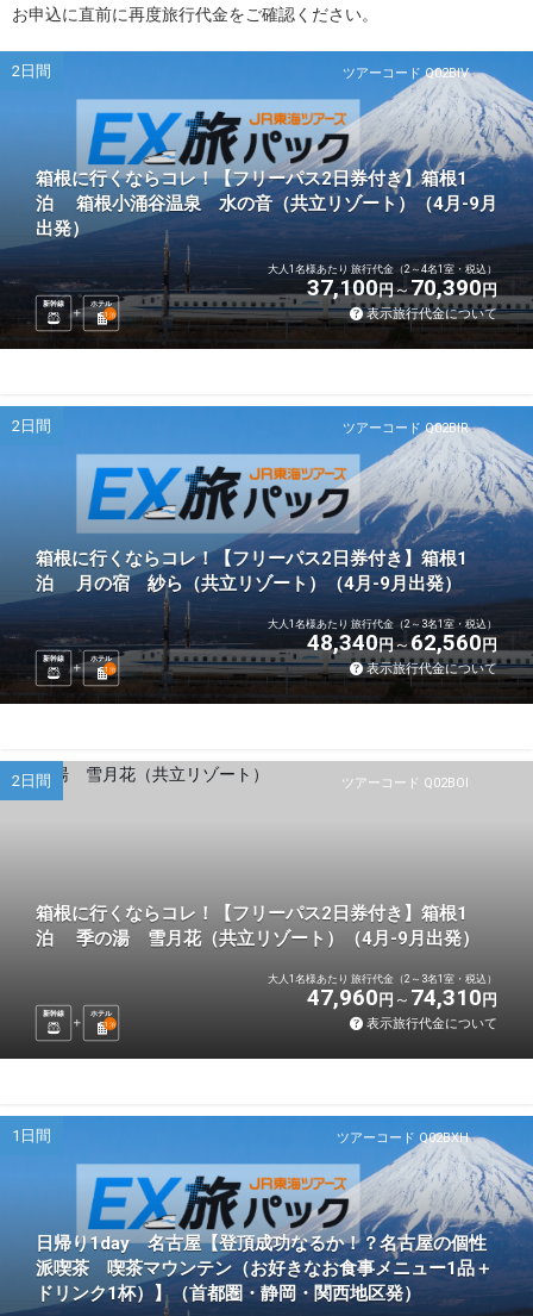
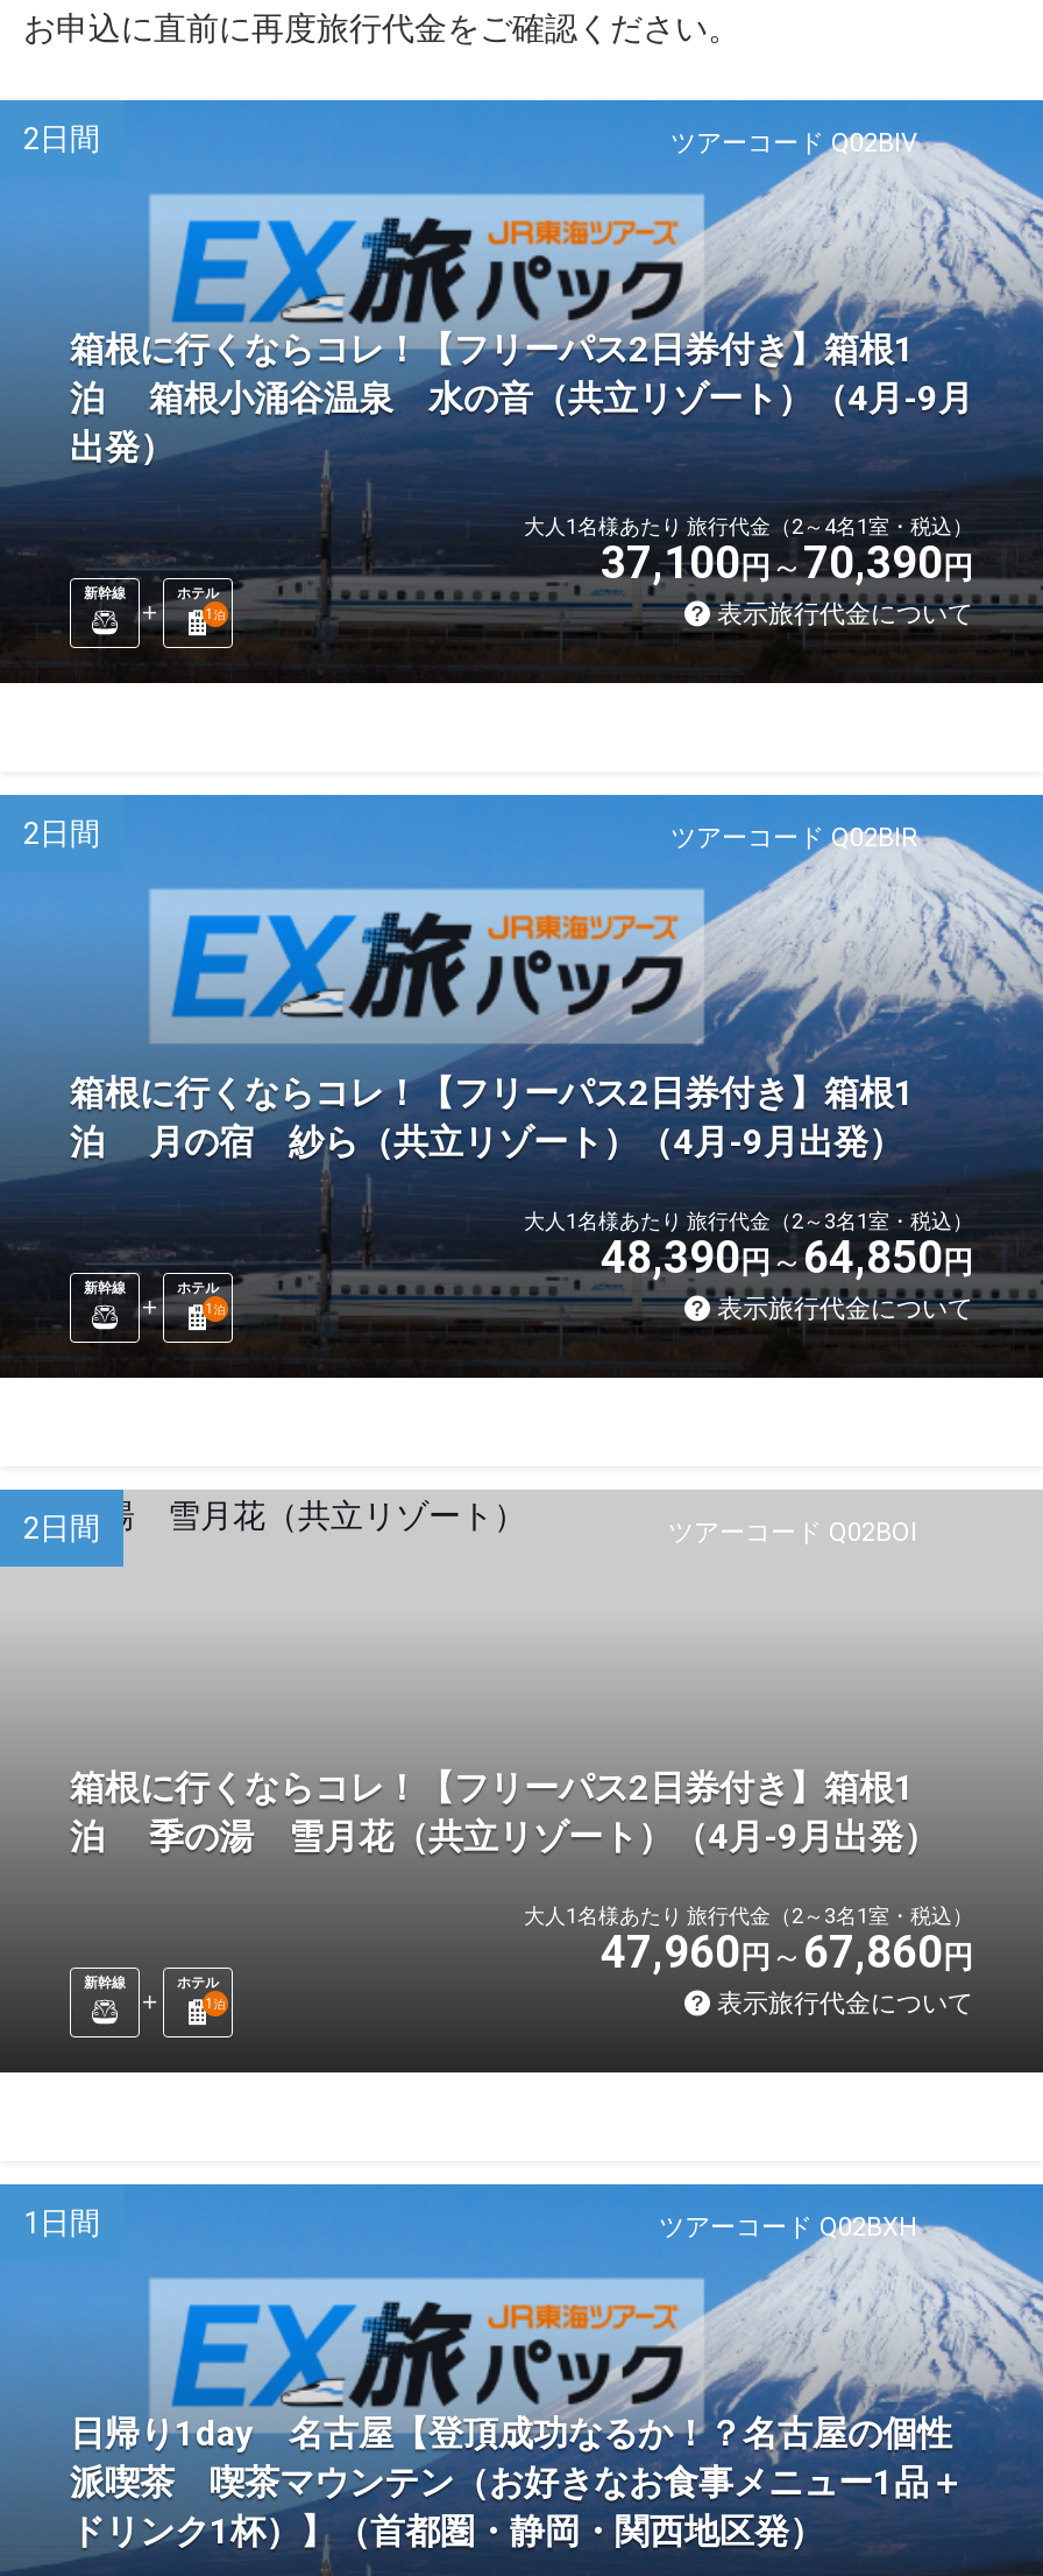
- 48,340円
+ 48,390円

- 62,560円
+ 64,850円

- 47,960円 74,310円
+ 47,960円 67,860円
